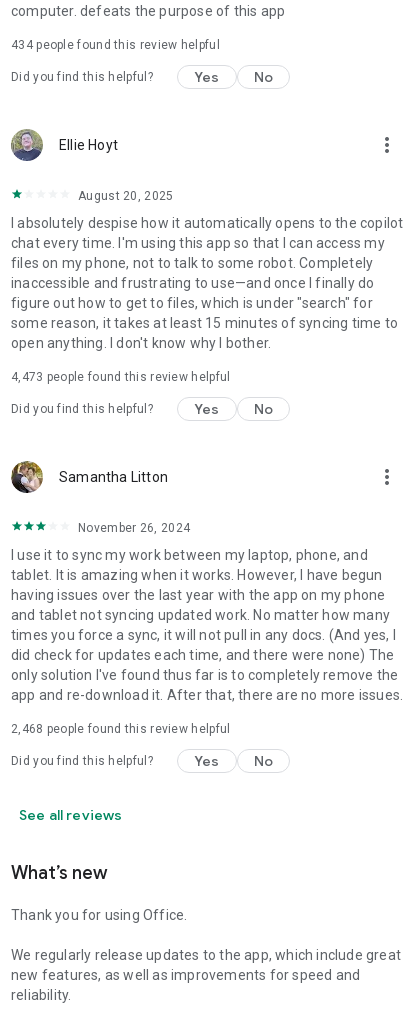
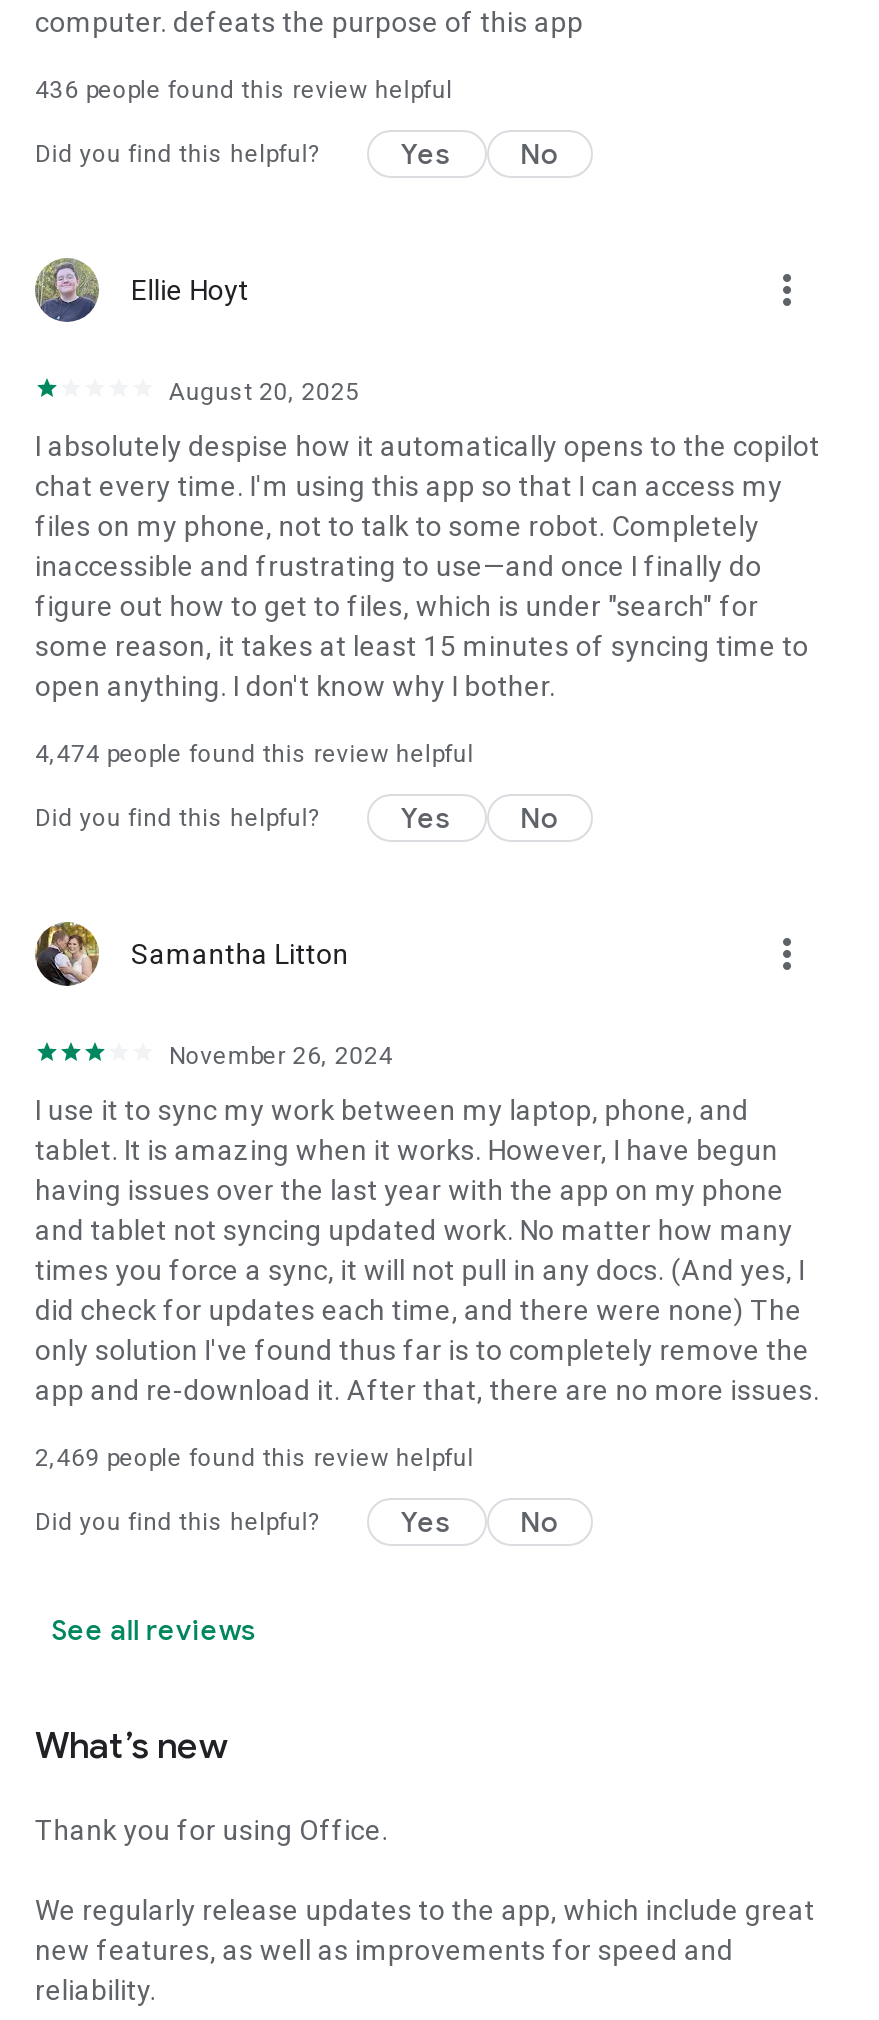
- 434 people found this review helpful
+ 436 people found this review helpful

- 4,473 people found this review helpful
+ 4,474 people found this review helpful

- 2,468 people found this review helpful
+ 2,469 people found this review helpful
